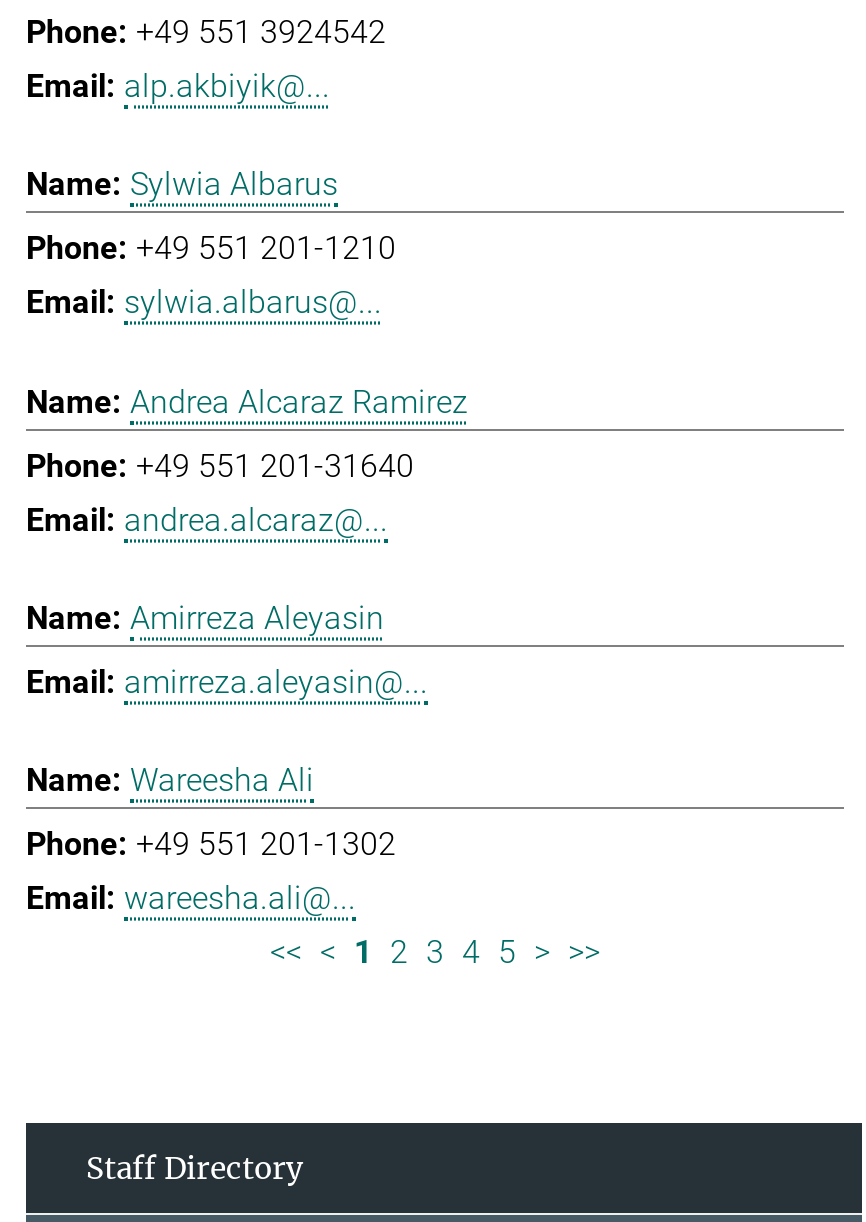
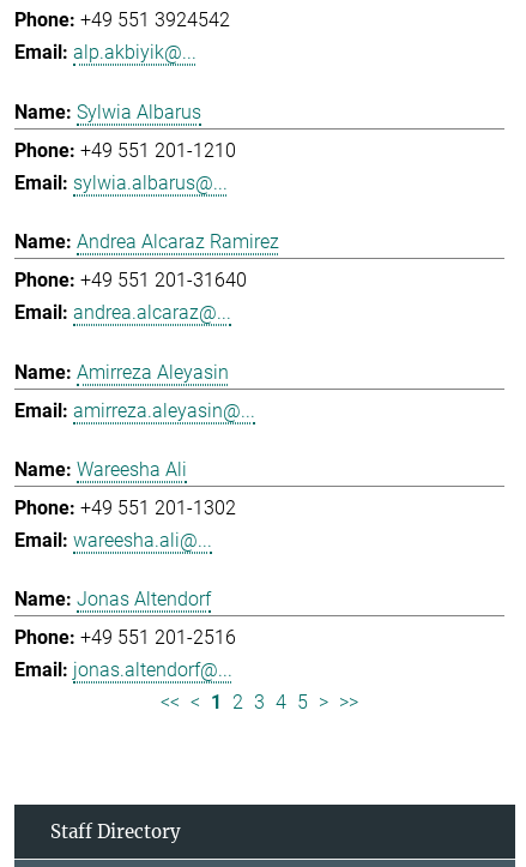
+ Jonas Altendorf
+ +49 551 201-2516
+ jonas.altendorf@...
